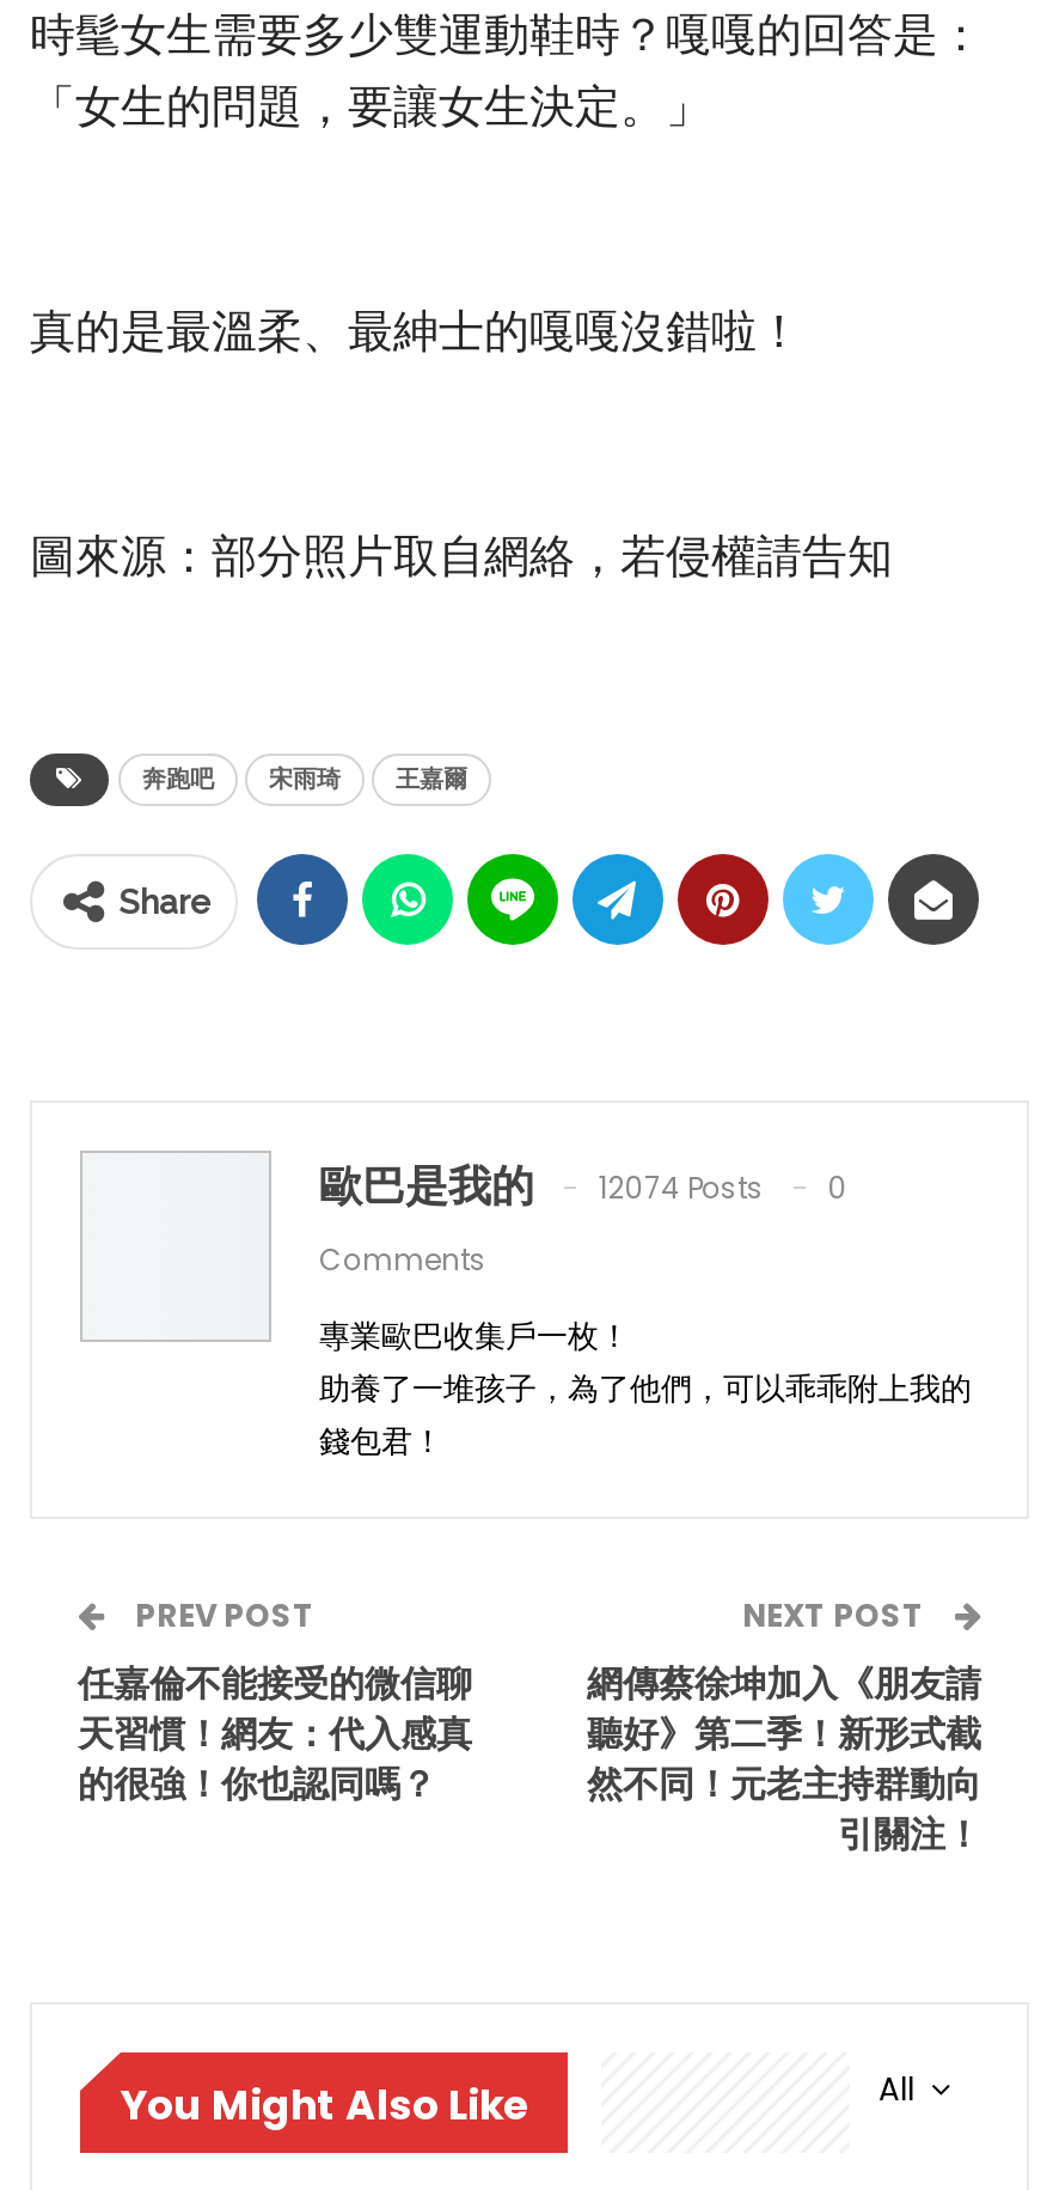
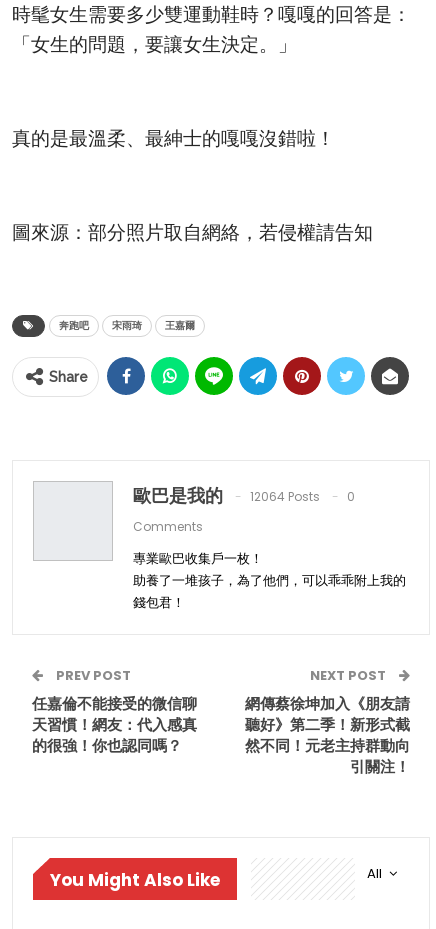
- 歐巴是我的 12074 Posts 0
+ 歐巴是我的 12064 Posts 0
